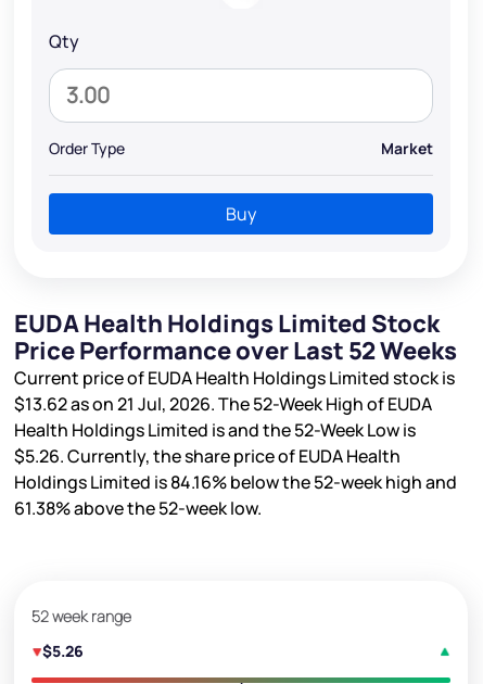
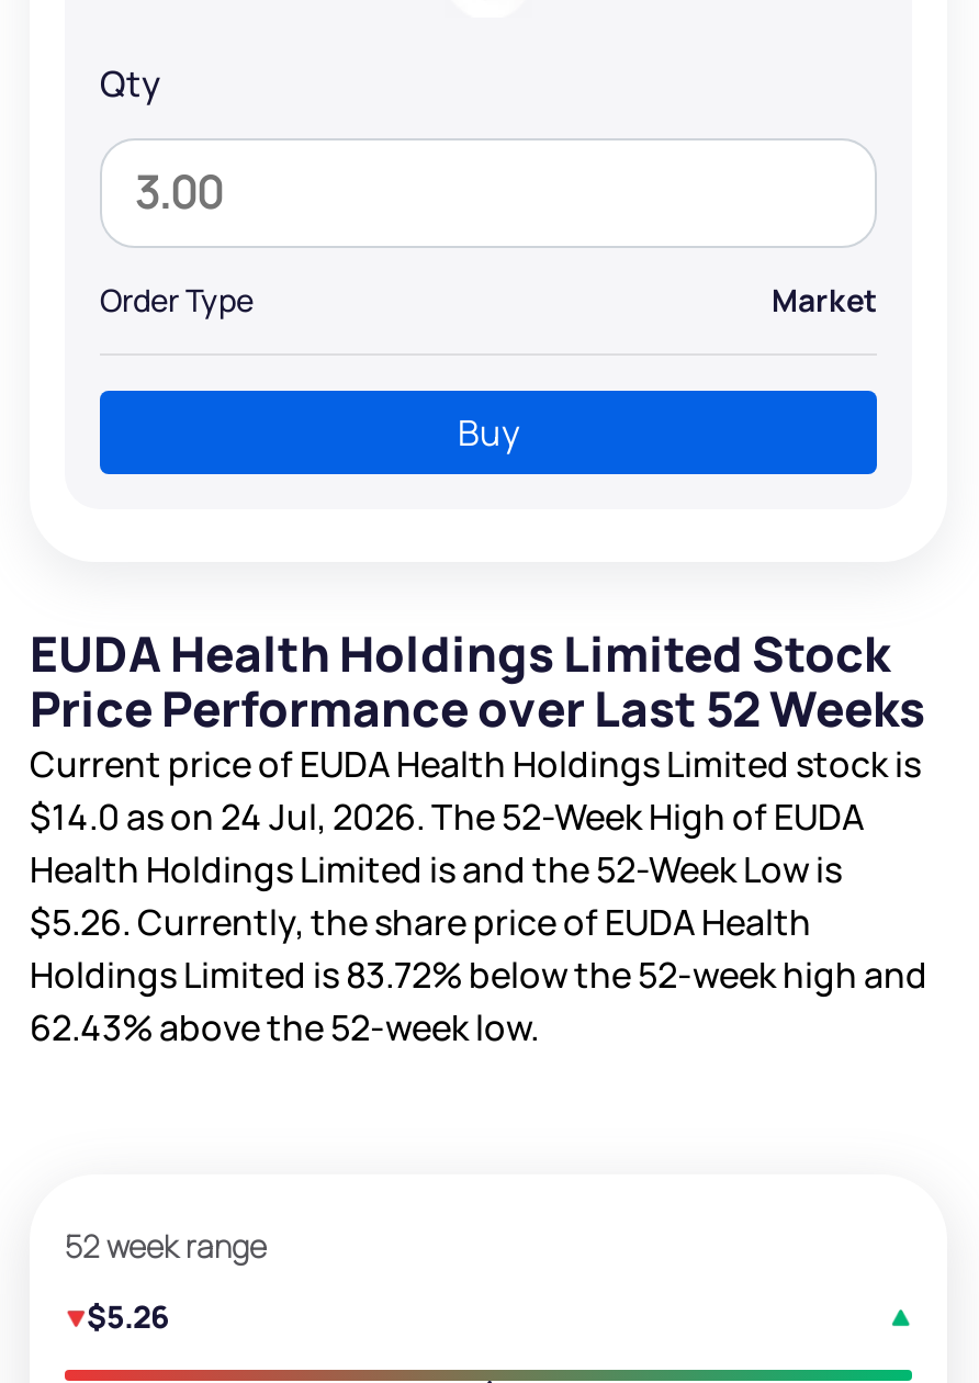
- $13.62 as on 21 Jul, 2026. The 52-Week High of EUDA
+ $14.0 as on 24 Jul, 2026. The 52-Week High of EUDA

- Holdings Limited is 84.16% below the 52-week high and
+ Holdings Limited is 83.72% below the 52-week high and

- 61.38% above the 52-week low.
+ 62.43% above the 52-week low.
